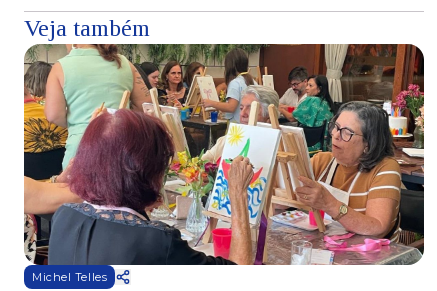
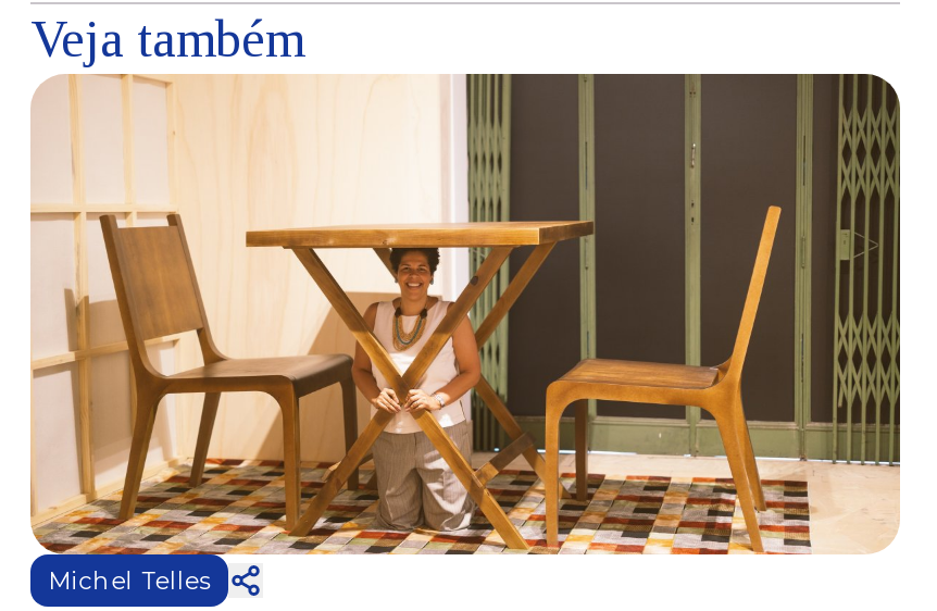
- [image]
+ [image]
